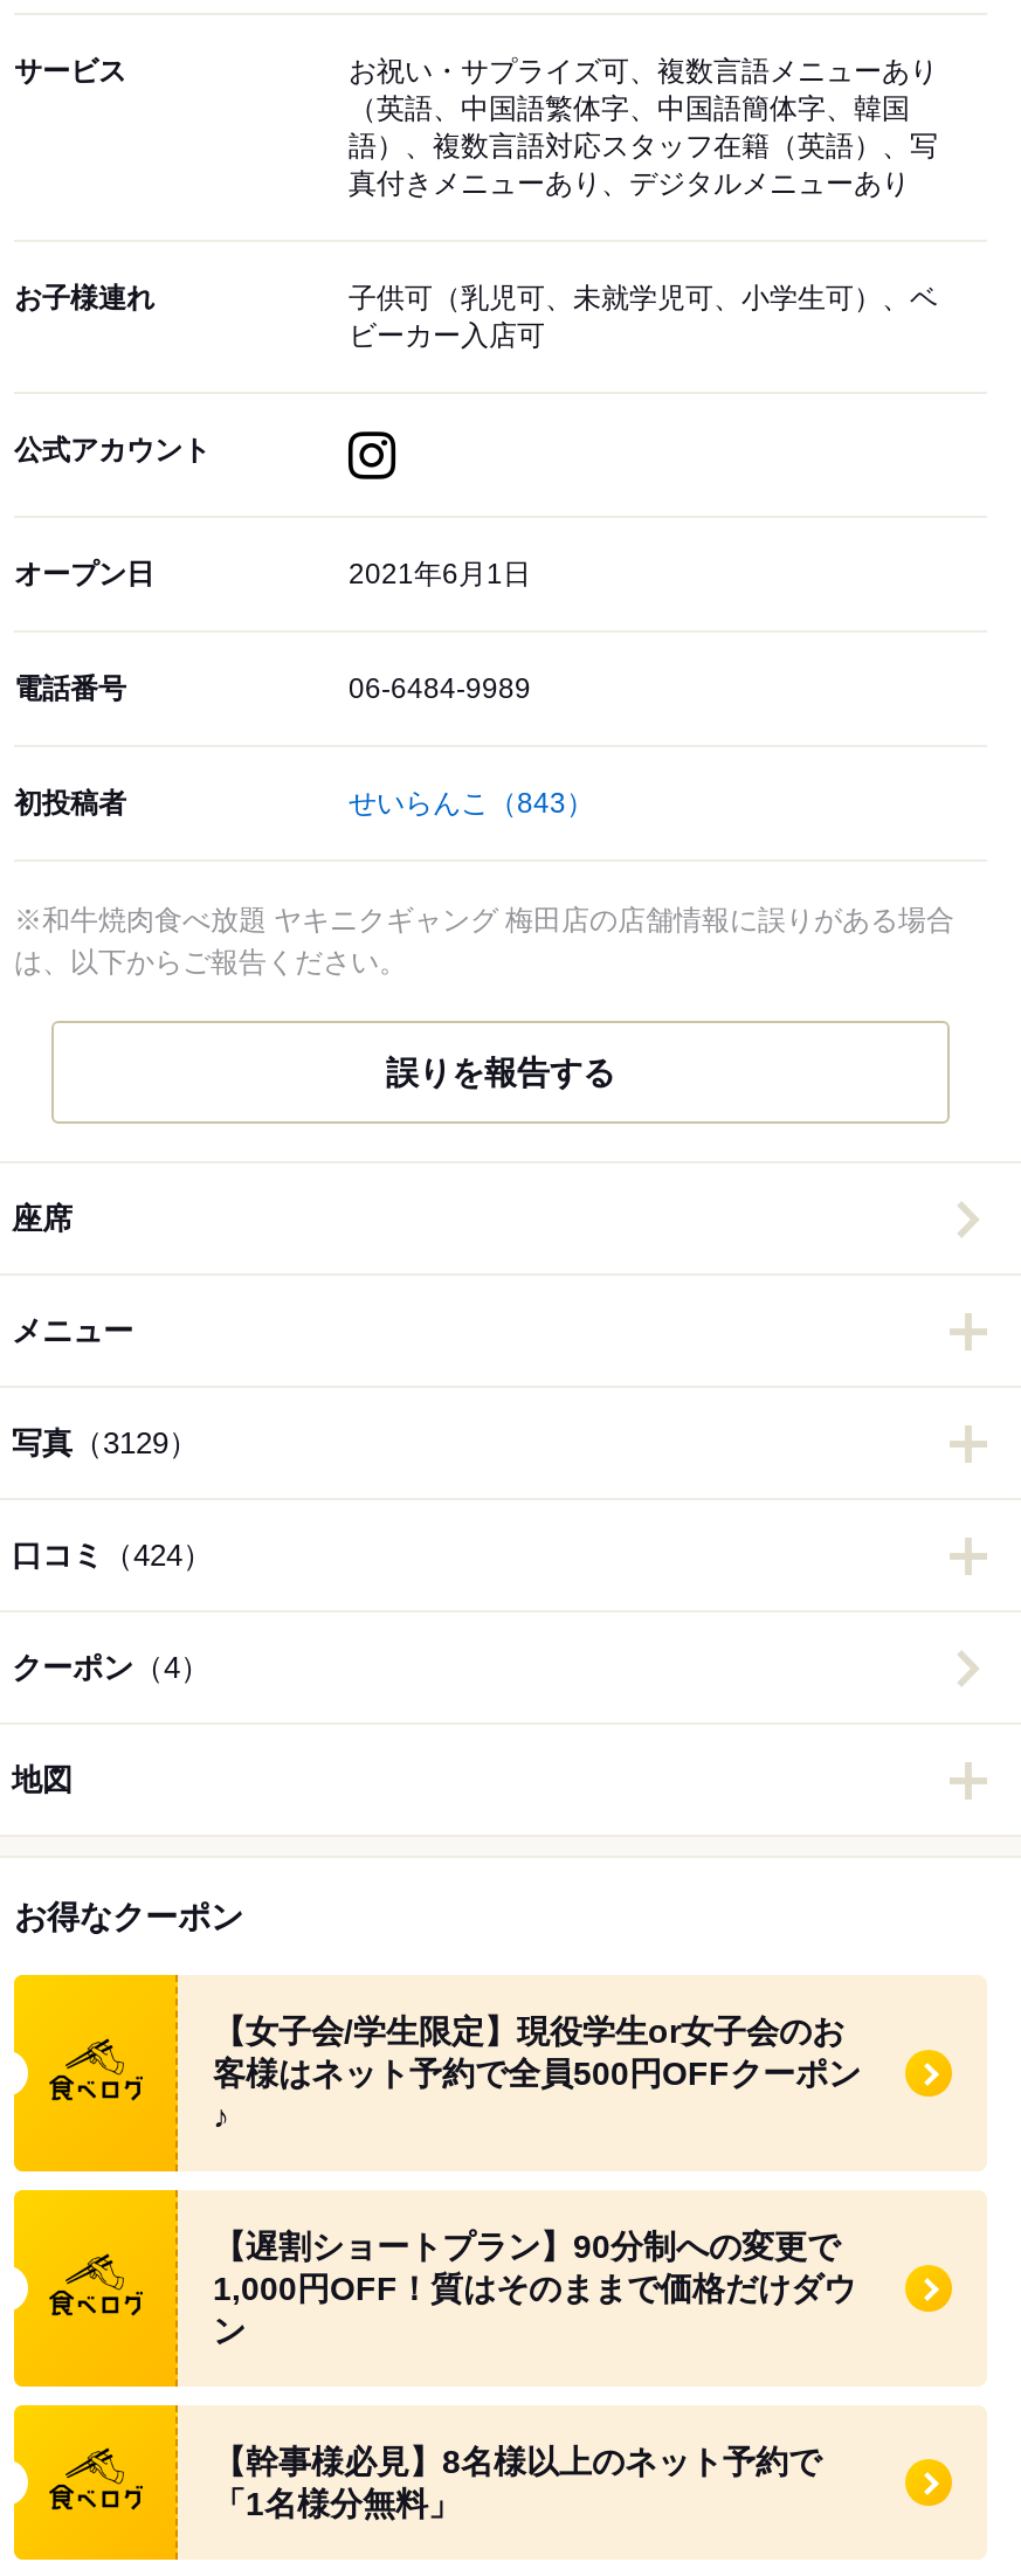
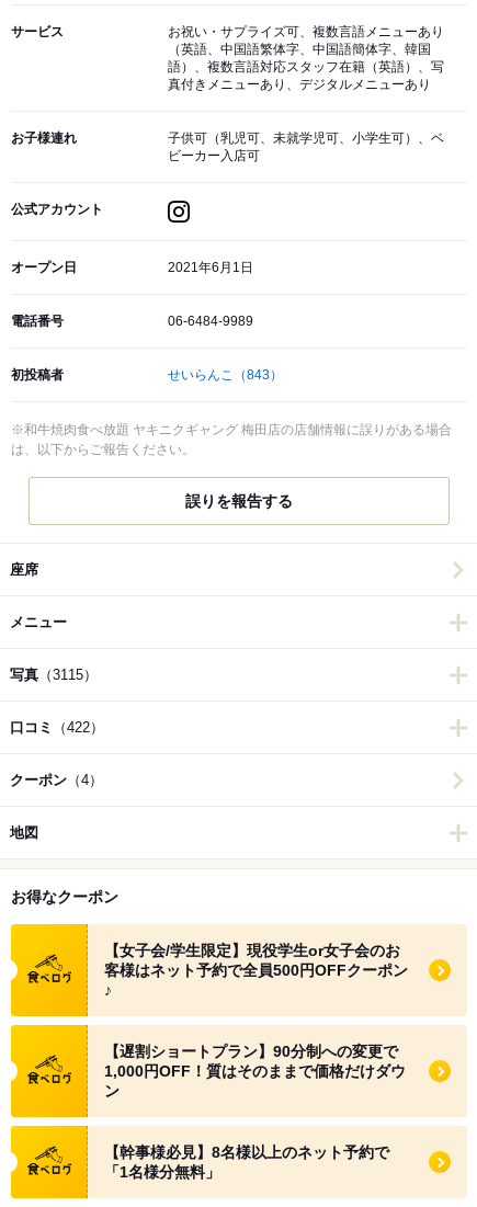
- 写真（3129）
+ 写真（3115）

- 口コミ（424）
+ 口コミ（422）
